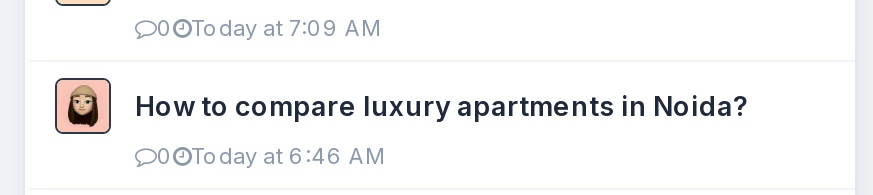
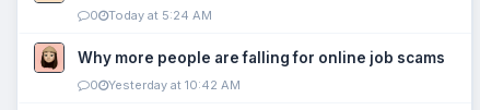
- 0 Today at 7:09 AM
+ 0 Today at 5:24 AM

- How to compare luxury apartments in Noida?
+ Why more people are falling for online job scams

- Today at 6:46 AM
+ Yesterday at 10:42 AM
